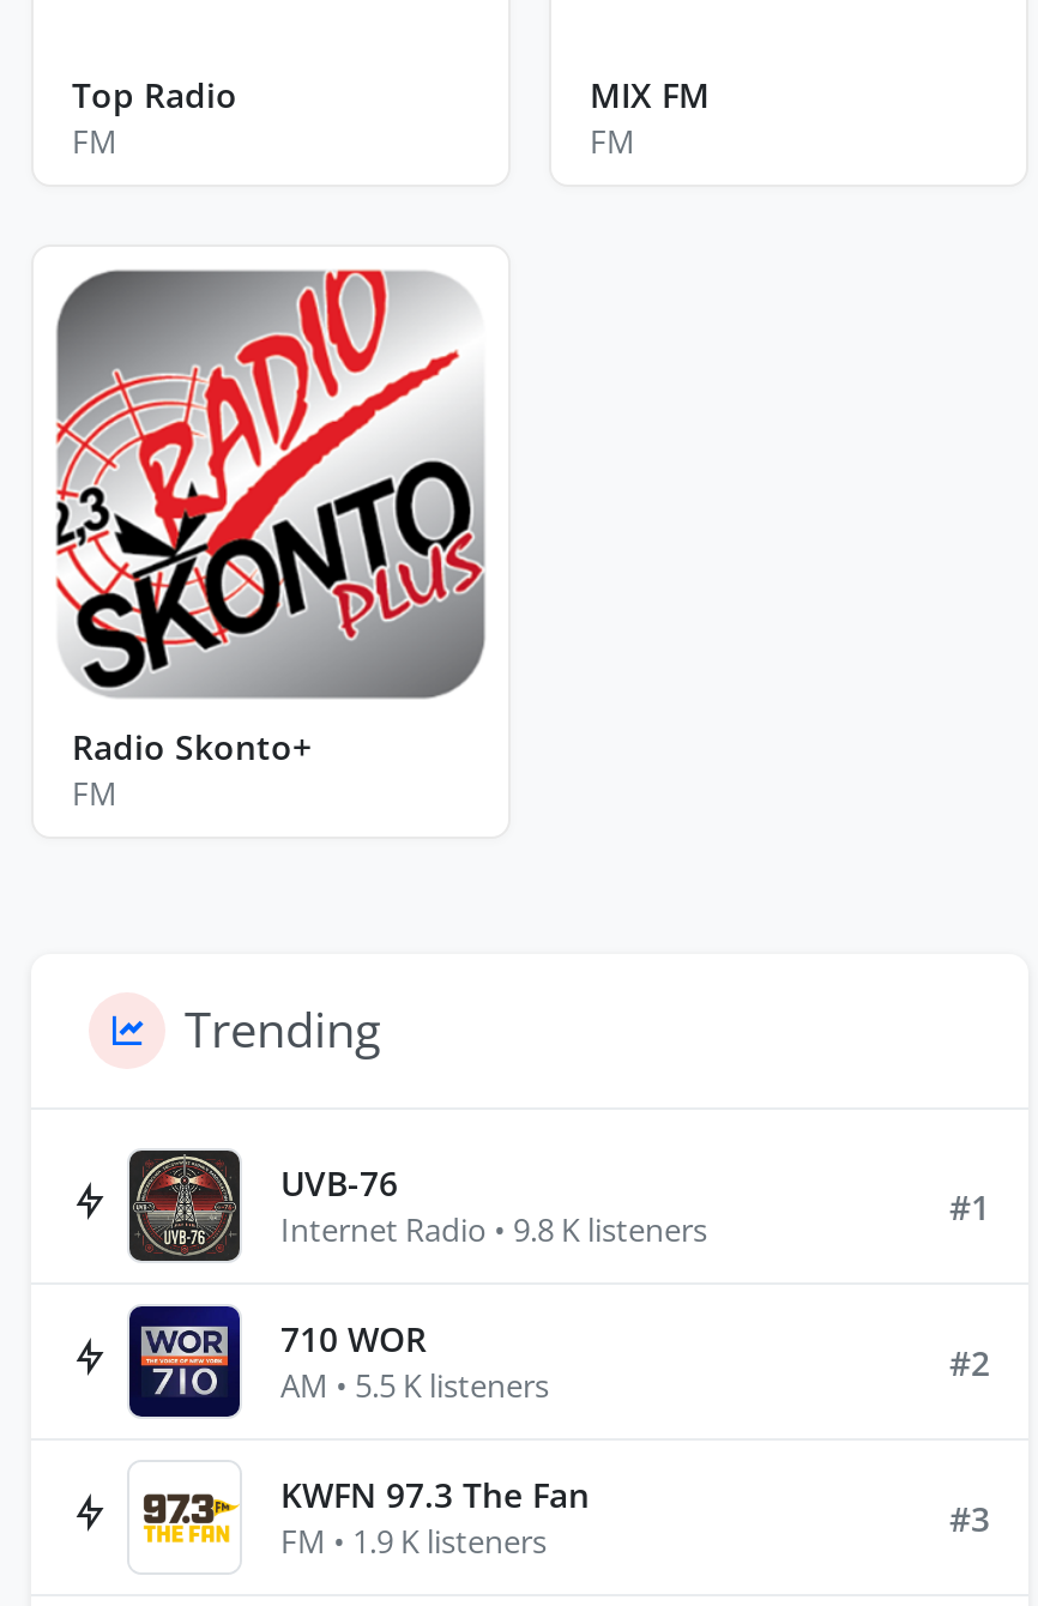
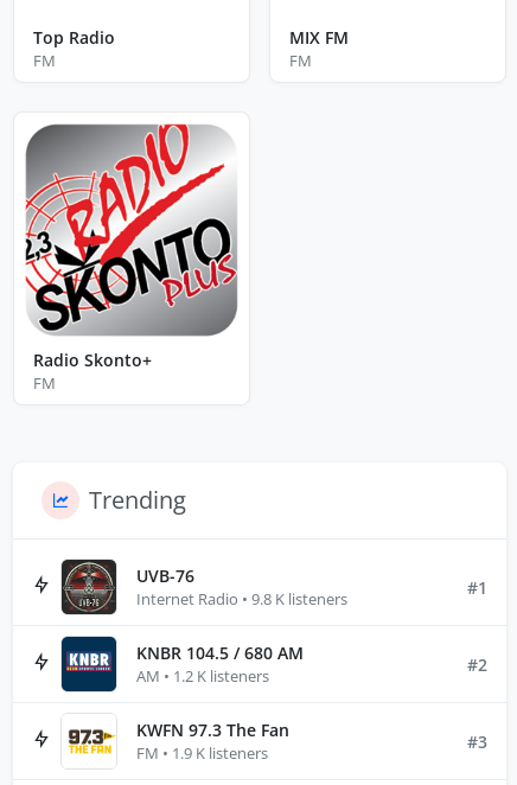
- [image]
- 710 WOR
- AM • 5.5 K listeners
+ [image]
+ KNBR 104.5 / 680 AM
+ AM • 1.2 K listeners
